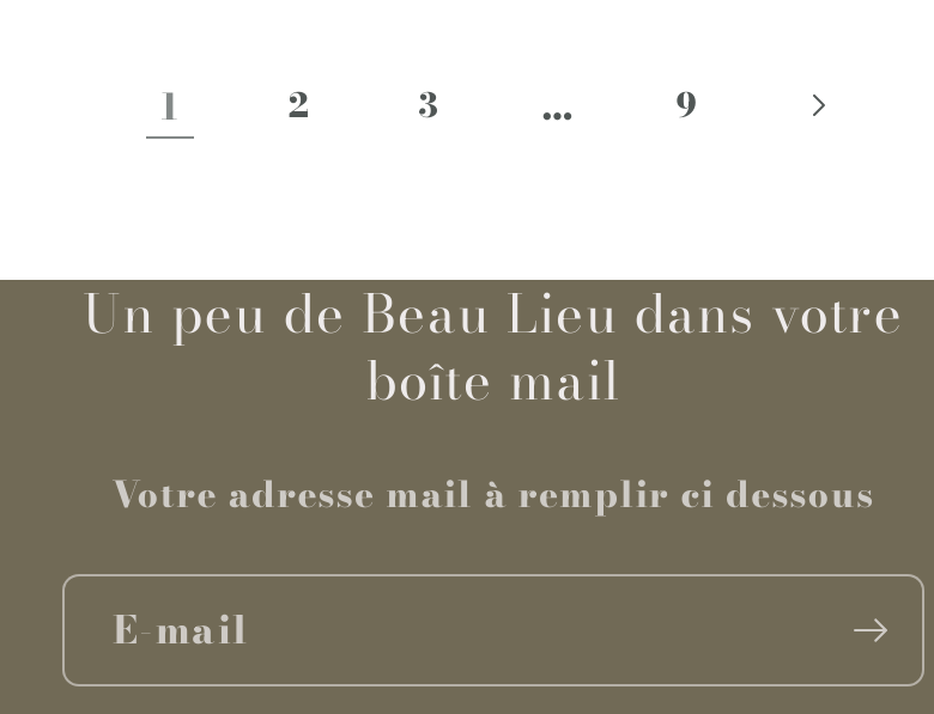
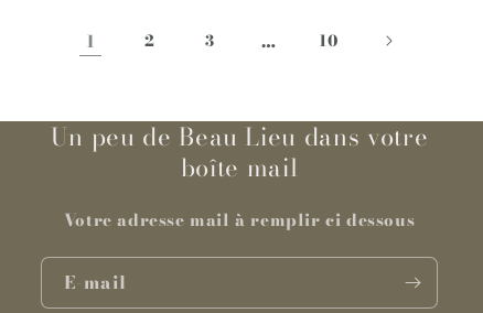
- 9
+ 10
